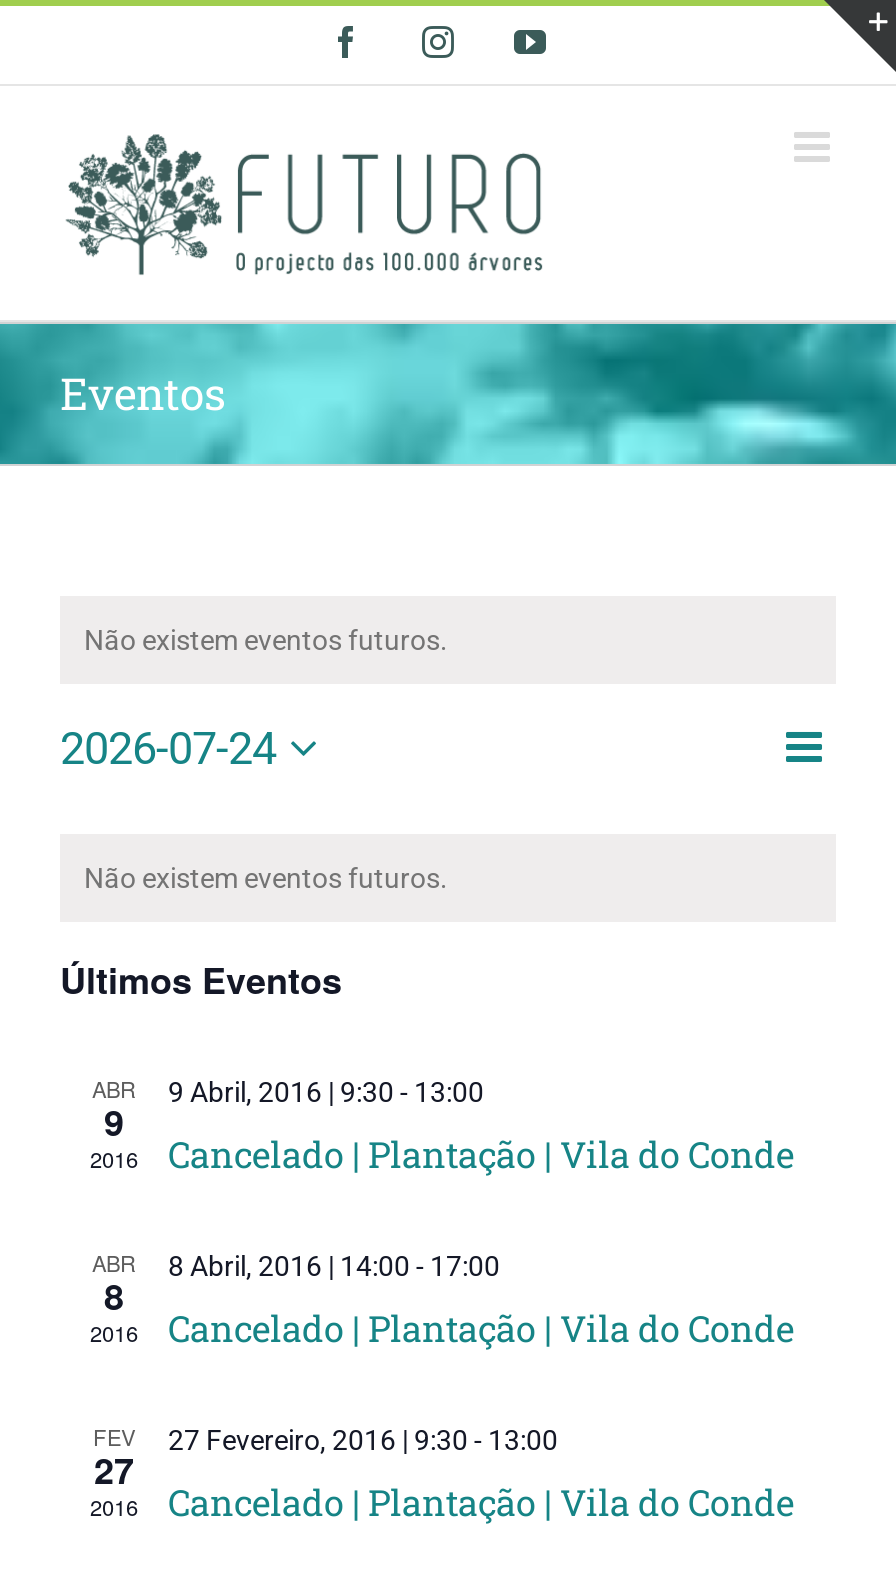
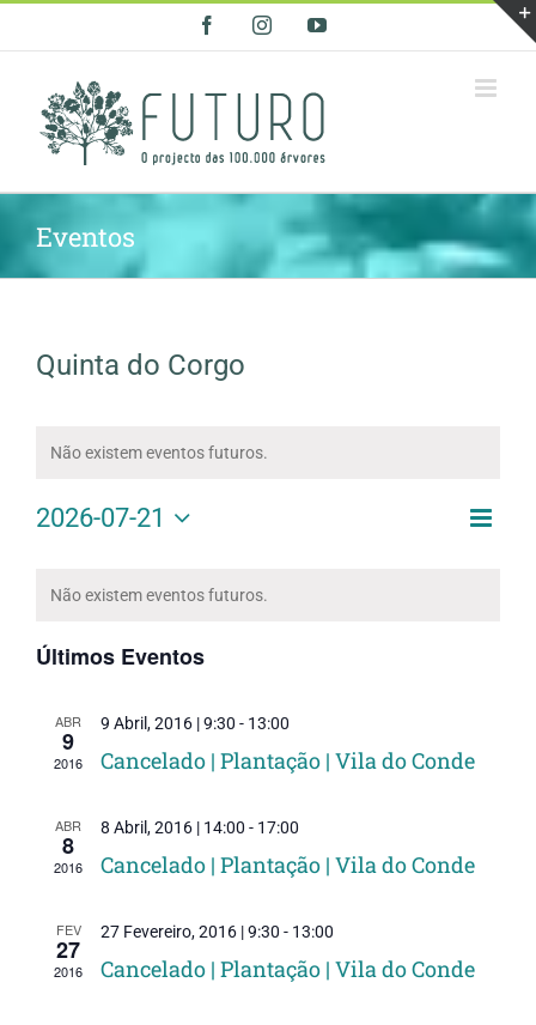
+ Quinta do Corgo

- 2026-07-24
+ 2026-07-21
